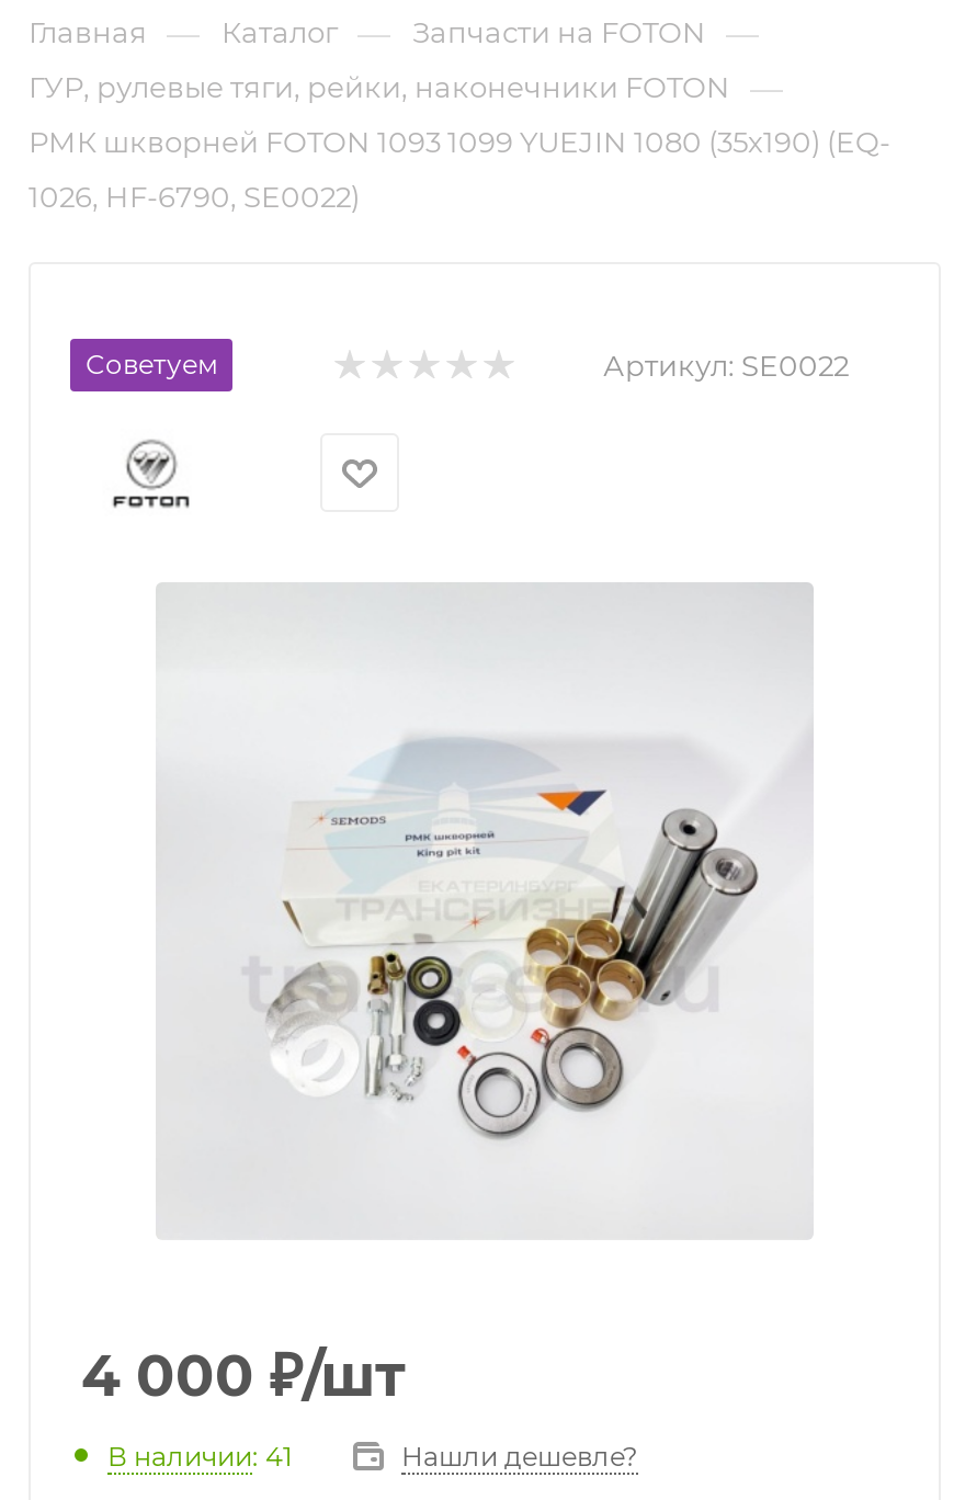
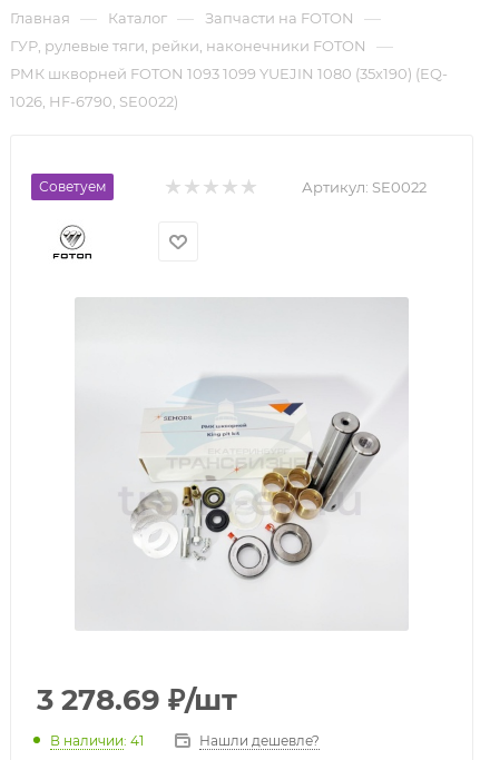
- 4 000 ₽/шт
+ 3 278.69 ₽/шт
